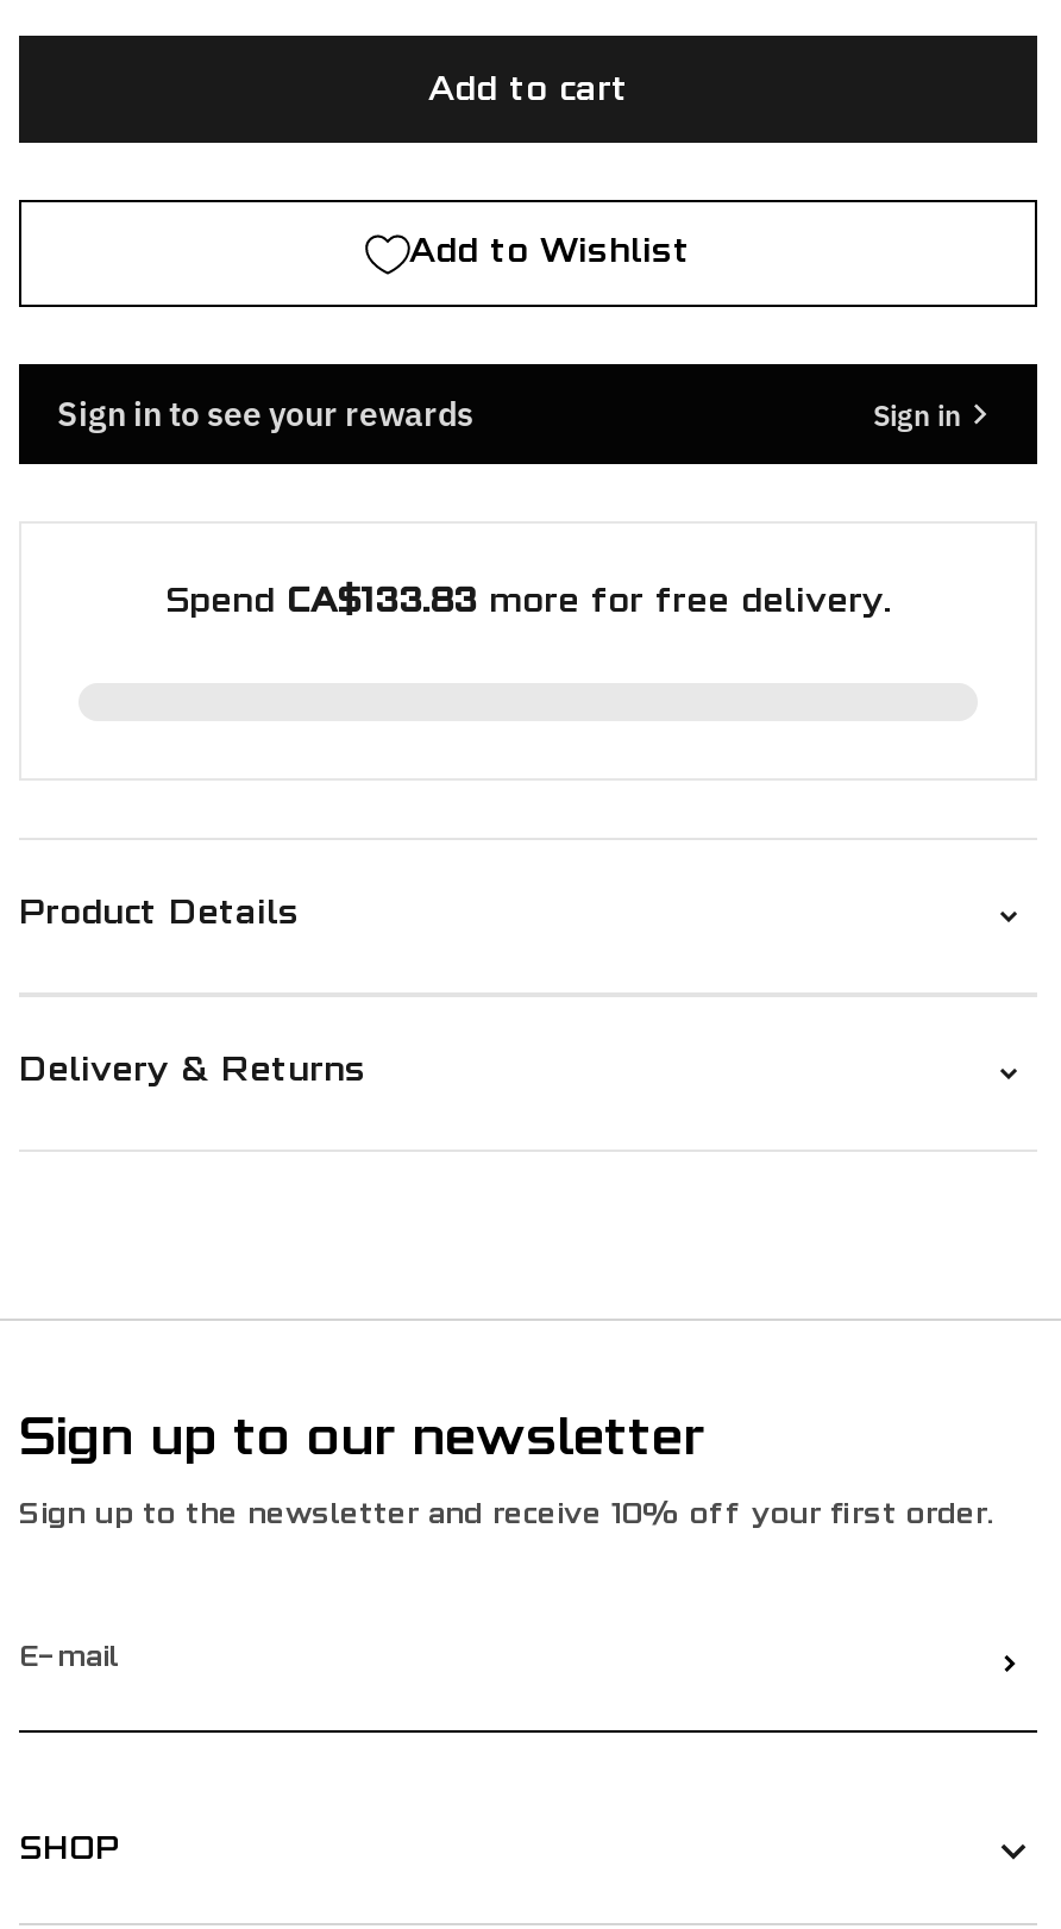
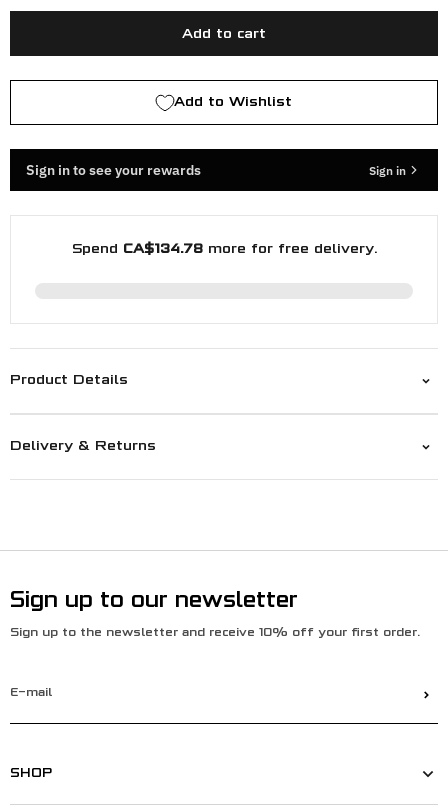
- Spend CA$133.83 more for free delivery.
+ Spend CA$134.78 more for free delivery.
